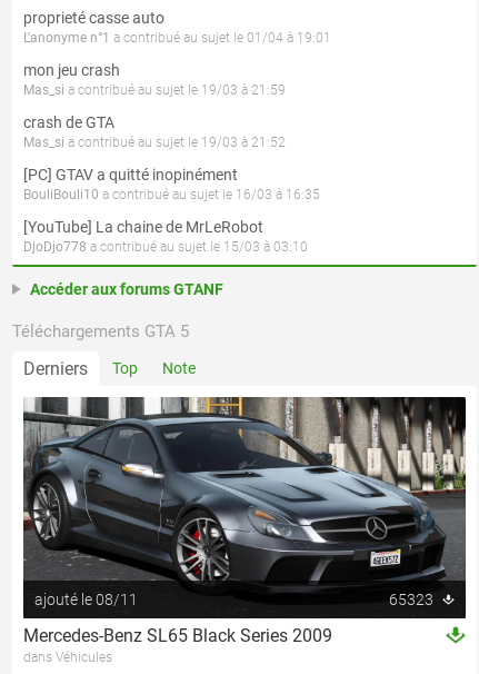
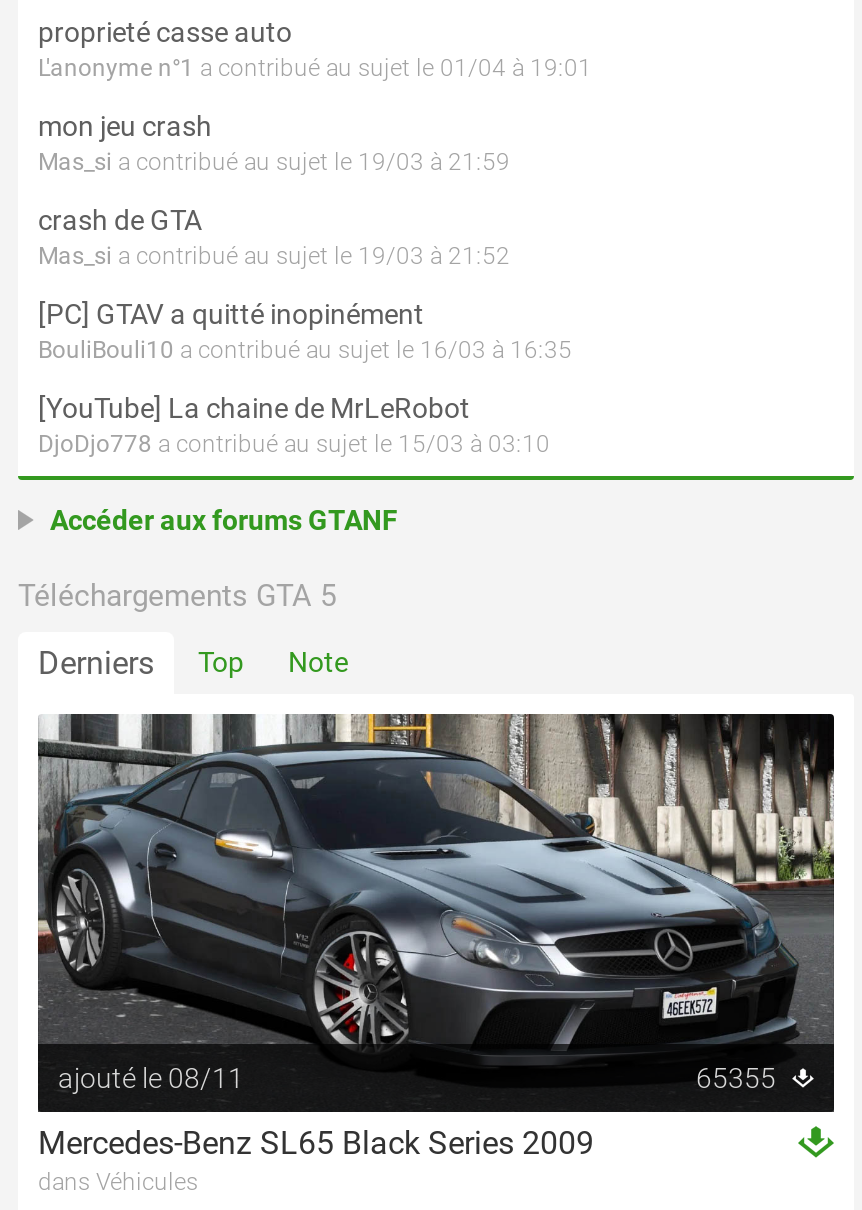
- 65323
+ 65355
